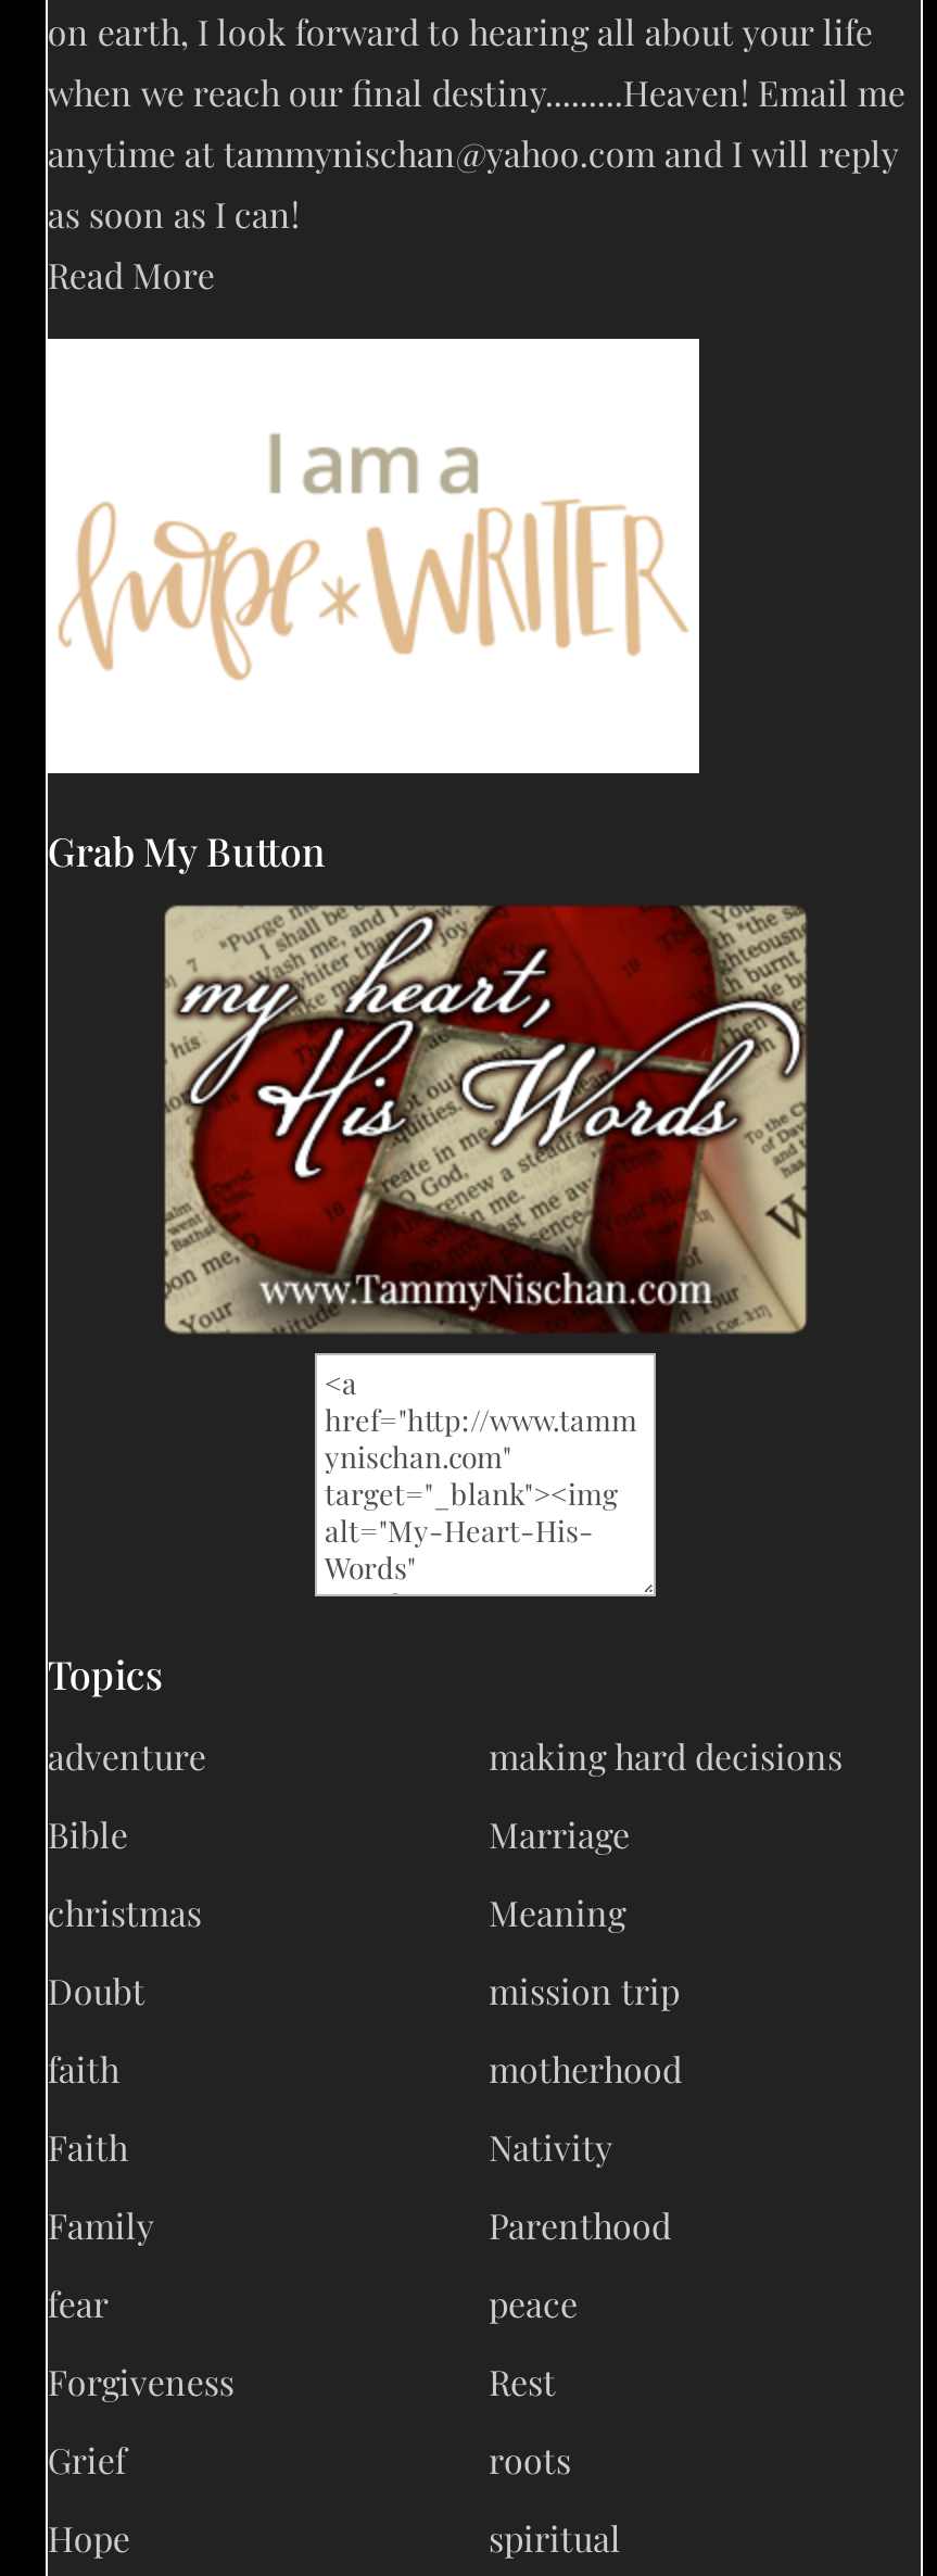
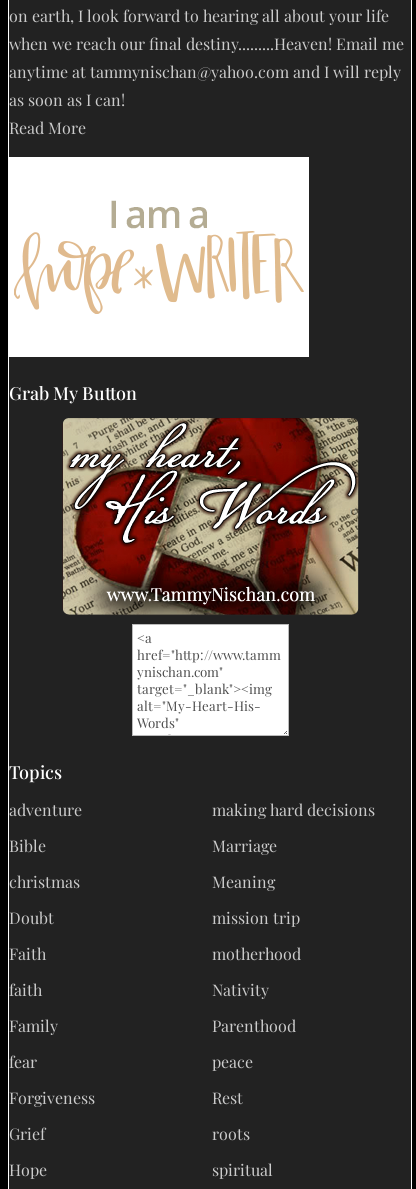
moved down: faith

moved up: Faith
